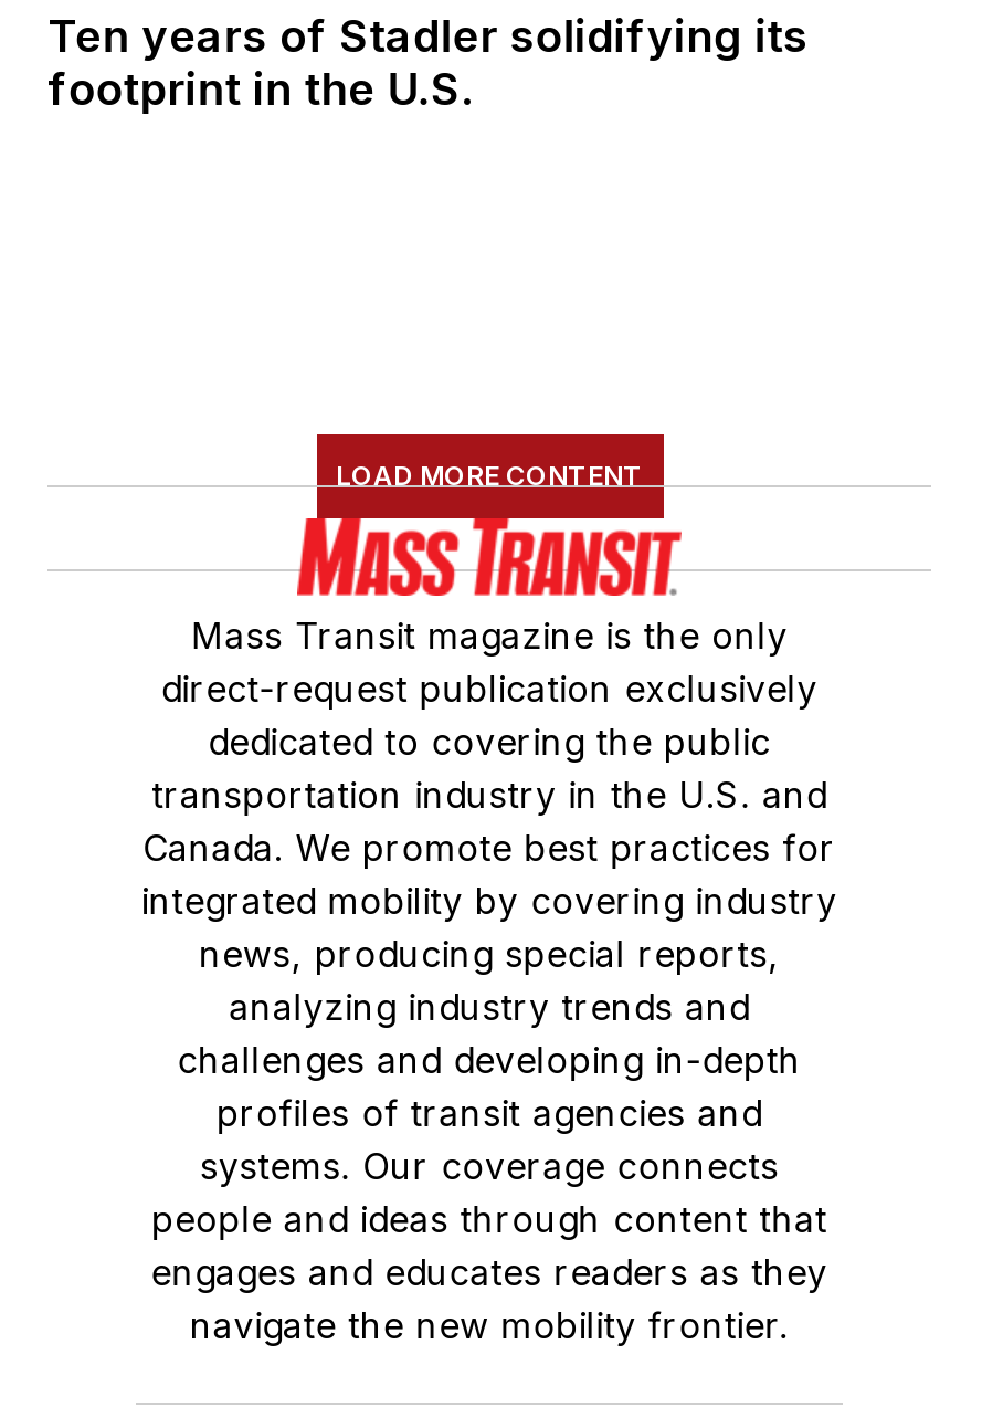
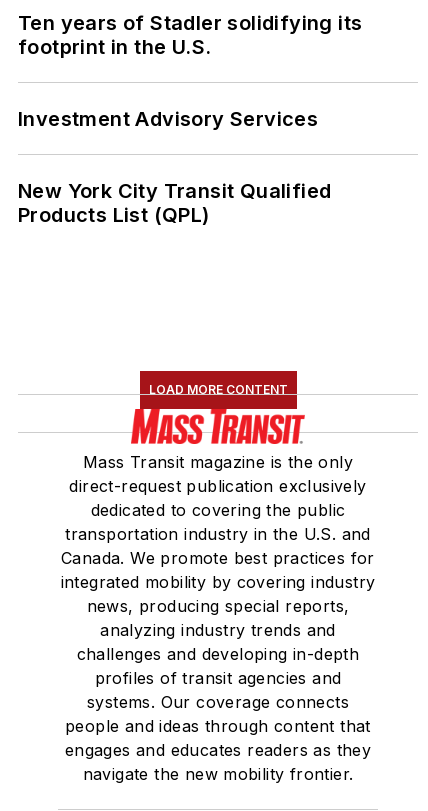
+ Investment Advisory Services
+ New York City Transit Qualified
+ Products List (QPL)
